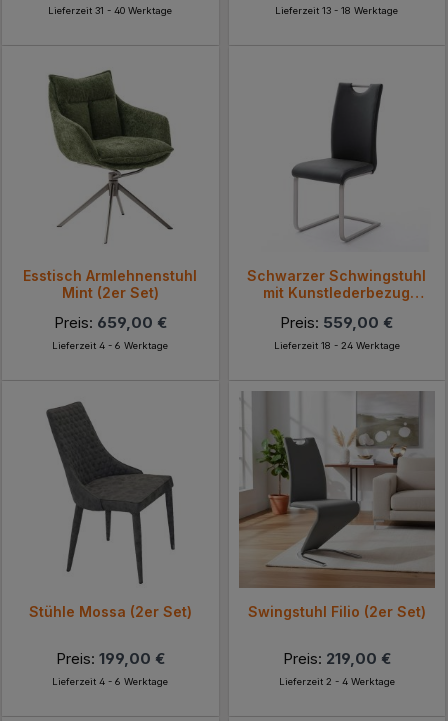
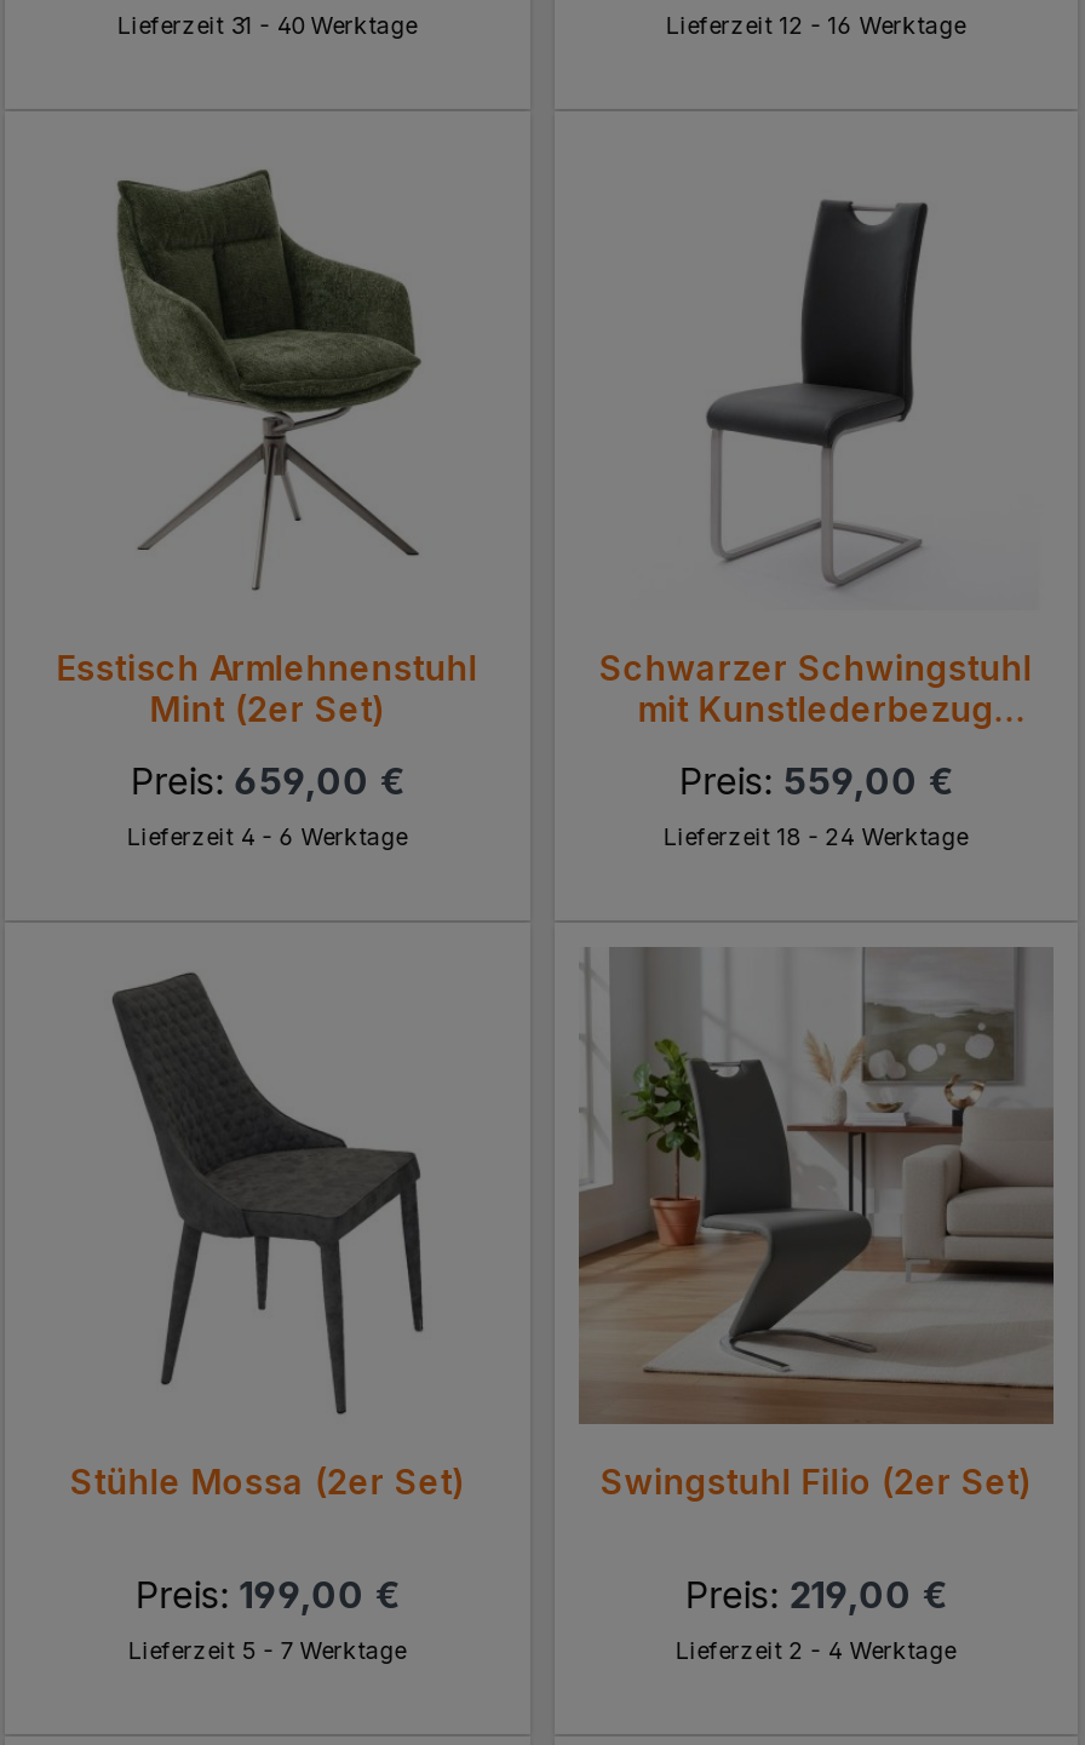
- Lieferzeit 13 - 18 Werktage
+ Lieferzeit 12 - 16 Werktage

- Lieferzeit 4 - 6 Werktage
+ Lieferzeit 5 - 7 Werktage
